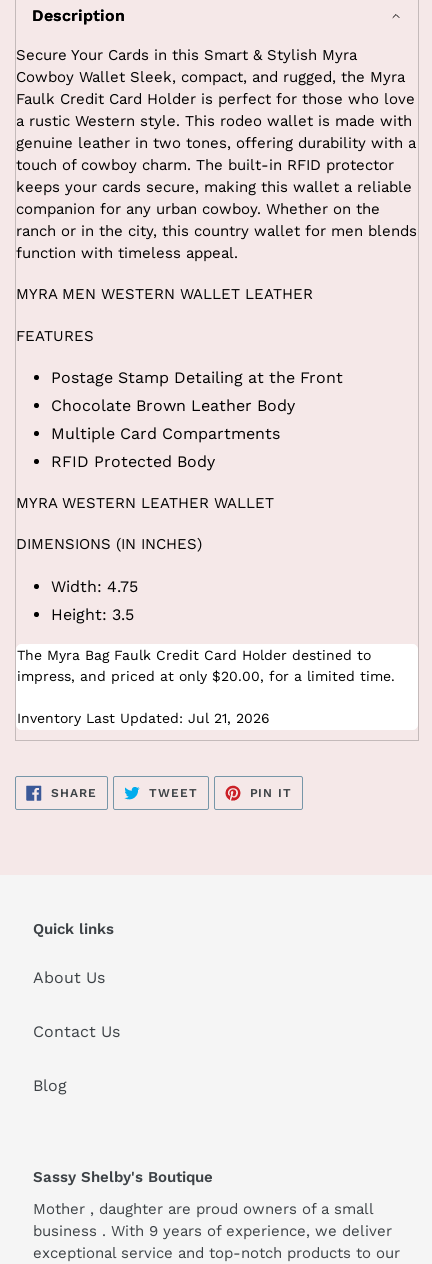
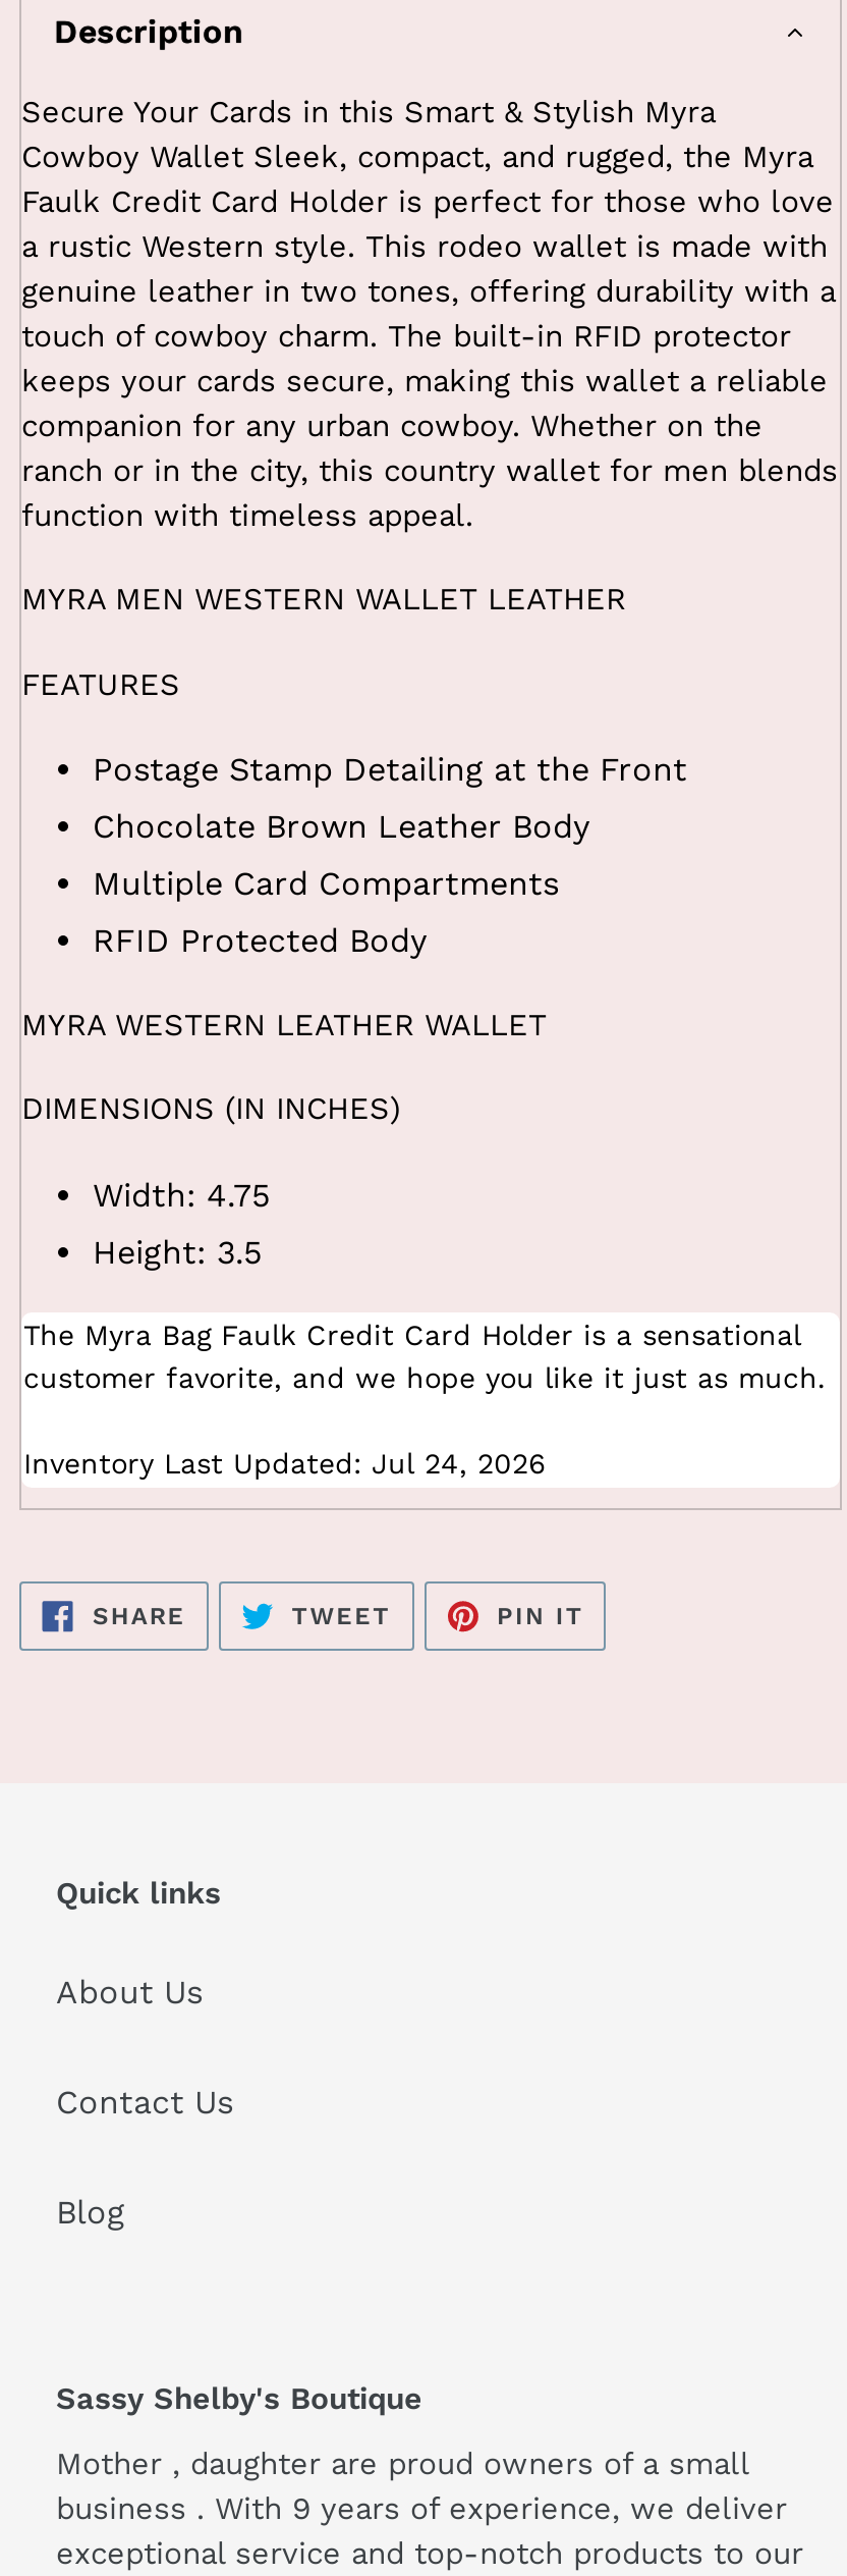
- The Myra Bag Faulk Credit Card Holder destined to
- impress, and priced at only $20.00, for a limited time.
+ The Myra Bag Faulk Credit Card Holder is a sensational
+ customer favorite, and we hope you like it just as much.

- Inventory Last Updated: Jul 21, 2026
+ Inventory Last Updated: Jul 24, 2026
